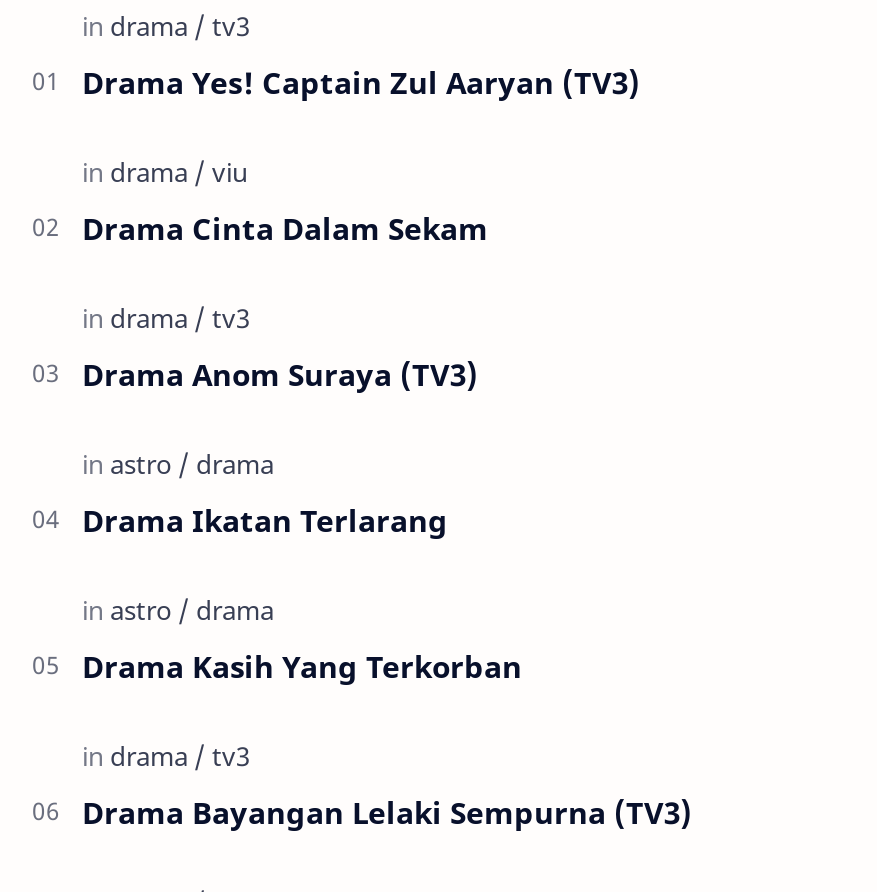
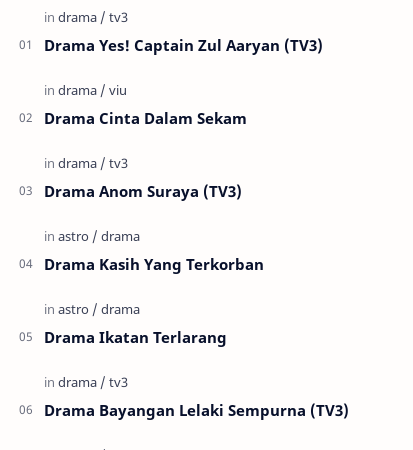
moved down: Drama Ikatan Terlarang

moved up: Drama Kasih Yang Terkorban
